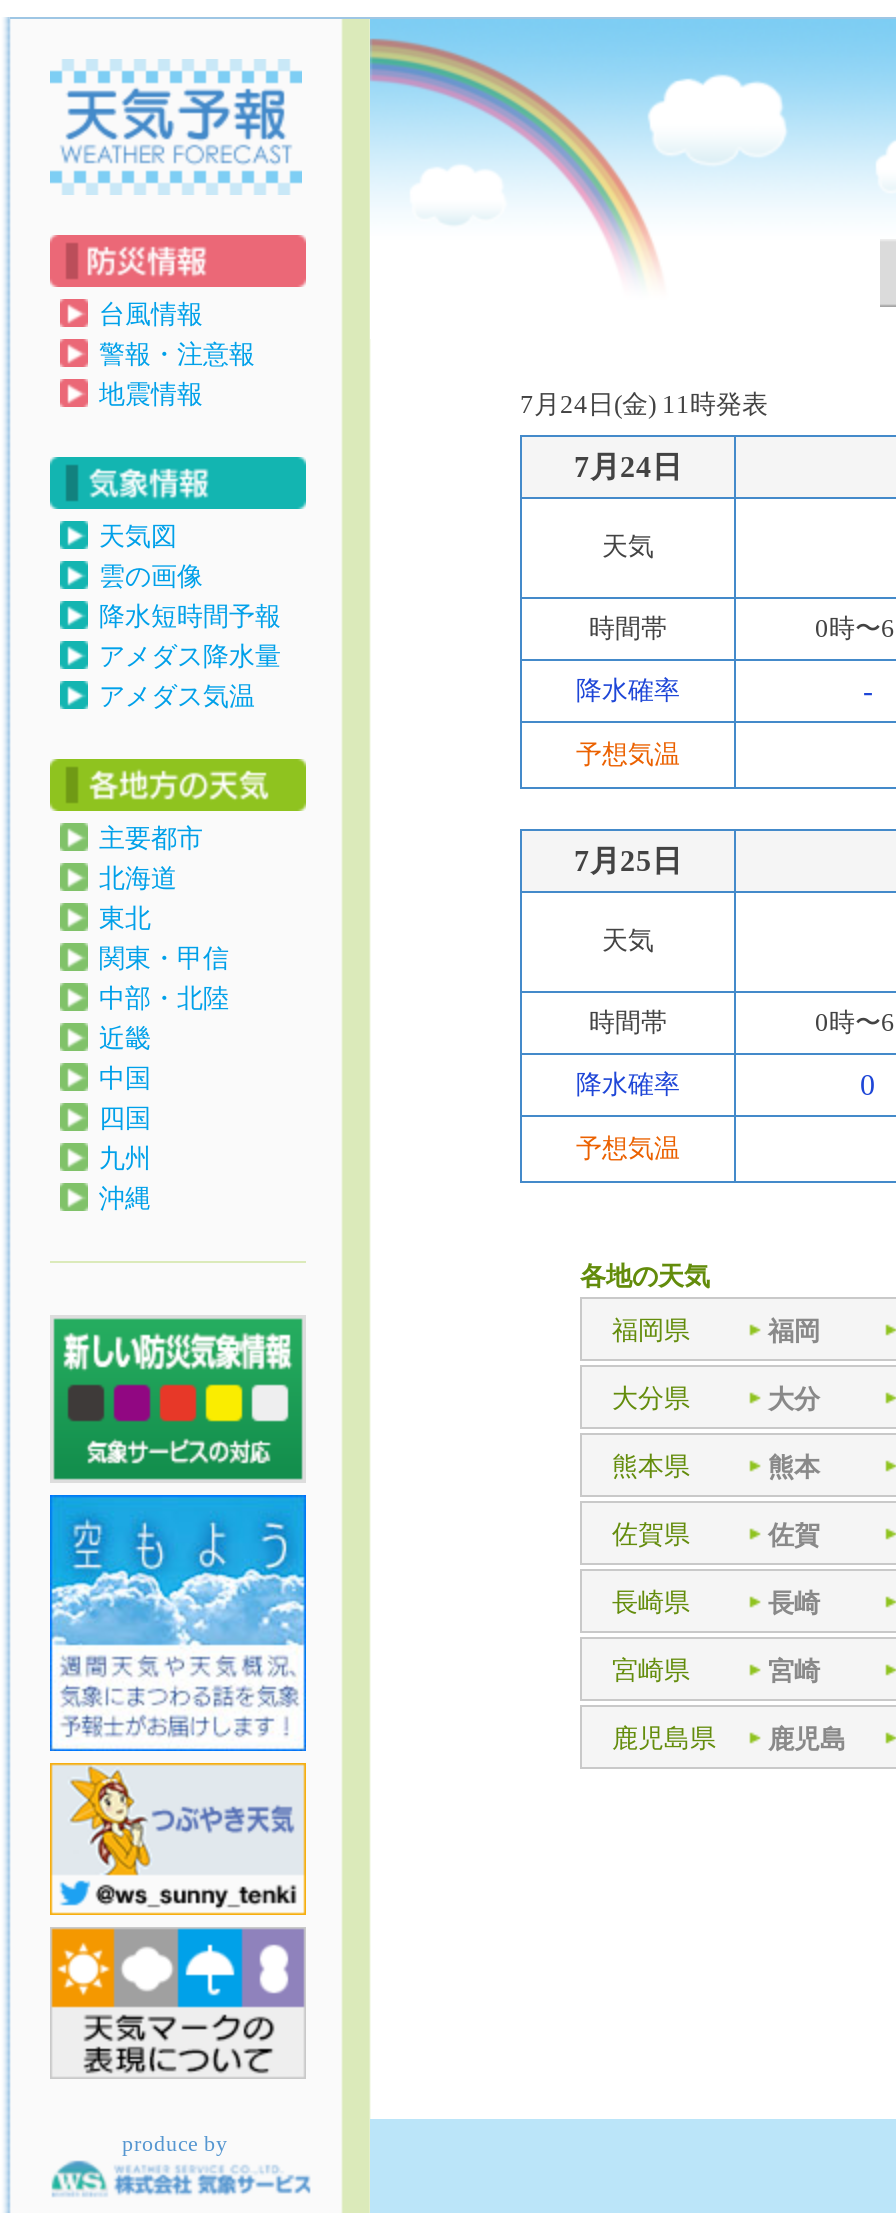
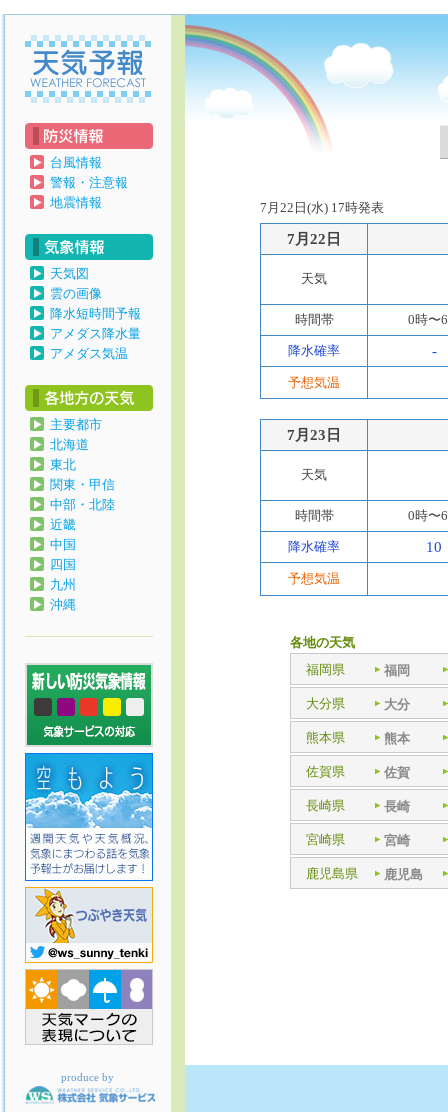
- 7月24日(金) 11時発表
+ 7月22日(水) 17時発表

- 7月24日
+ 7月22日

- 7月25日
+ 7月23日

- 0
+ 10
